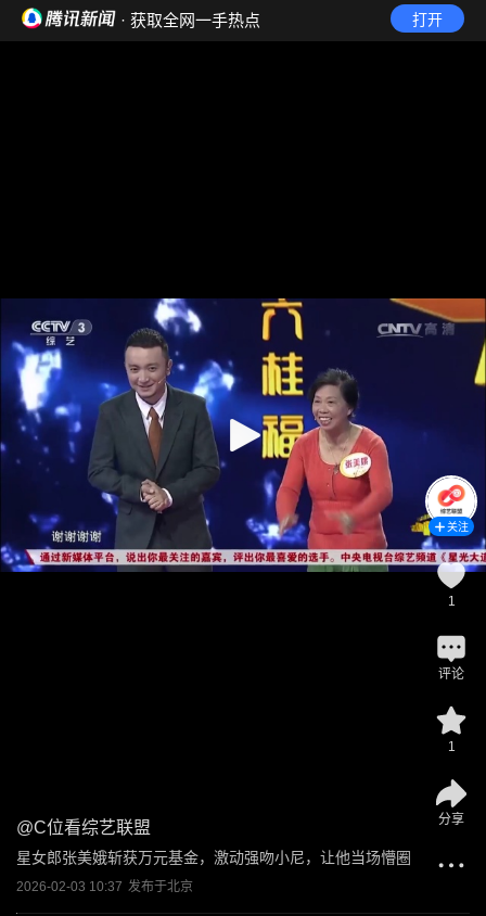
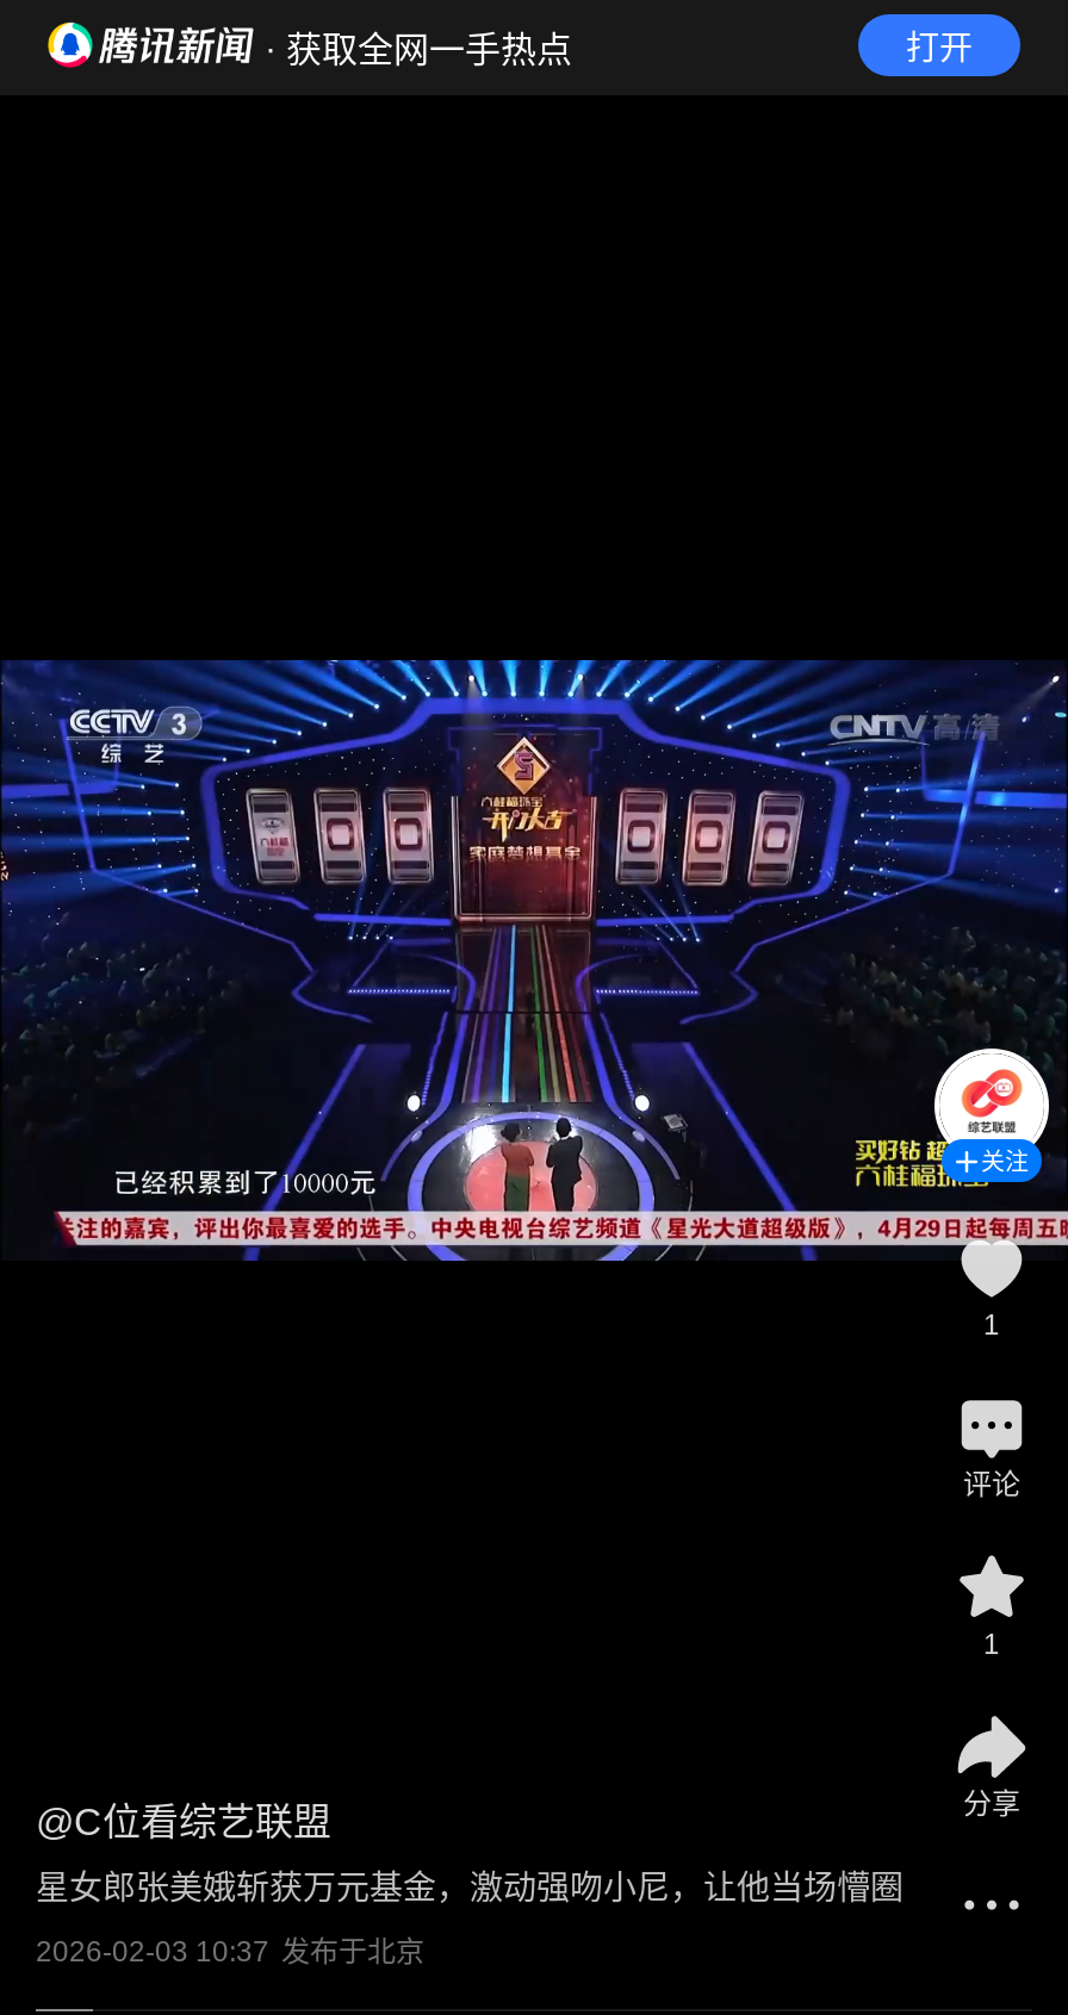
- [image]
+ [image]
